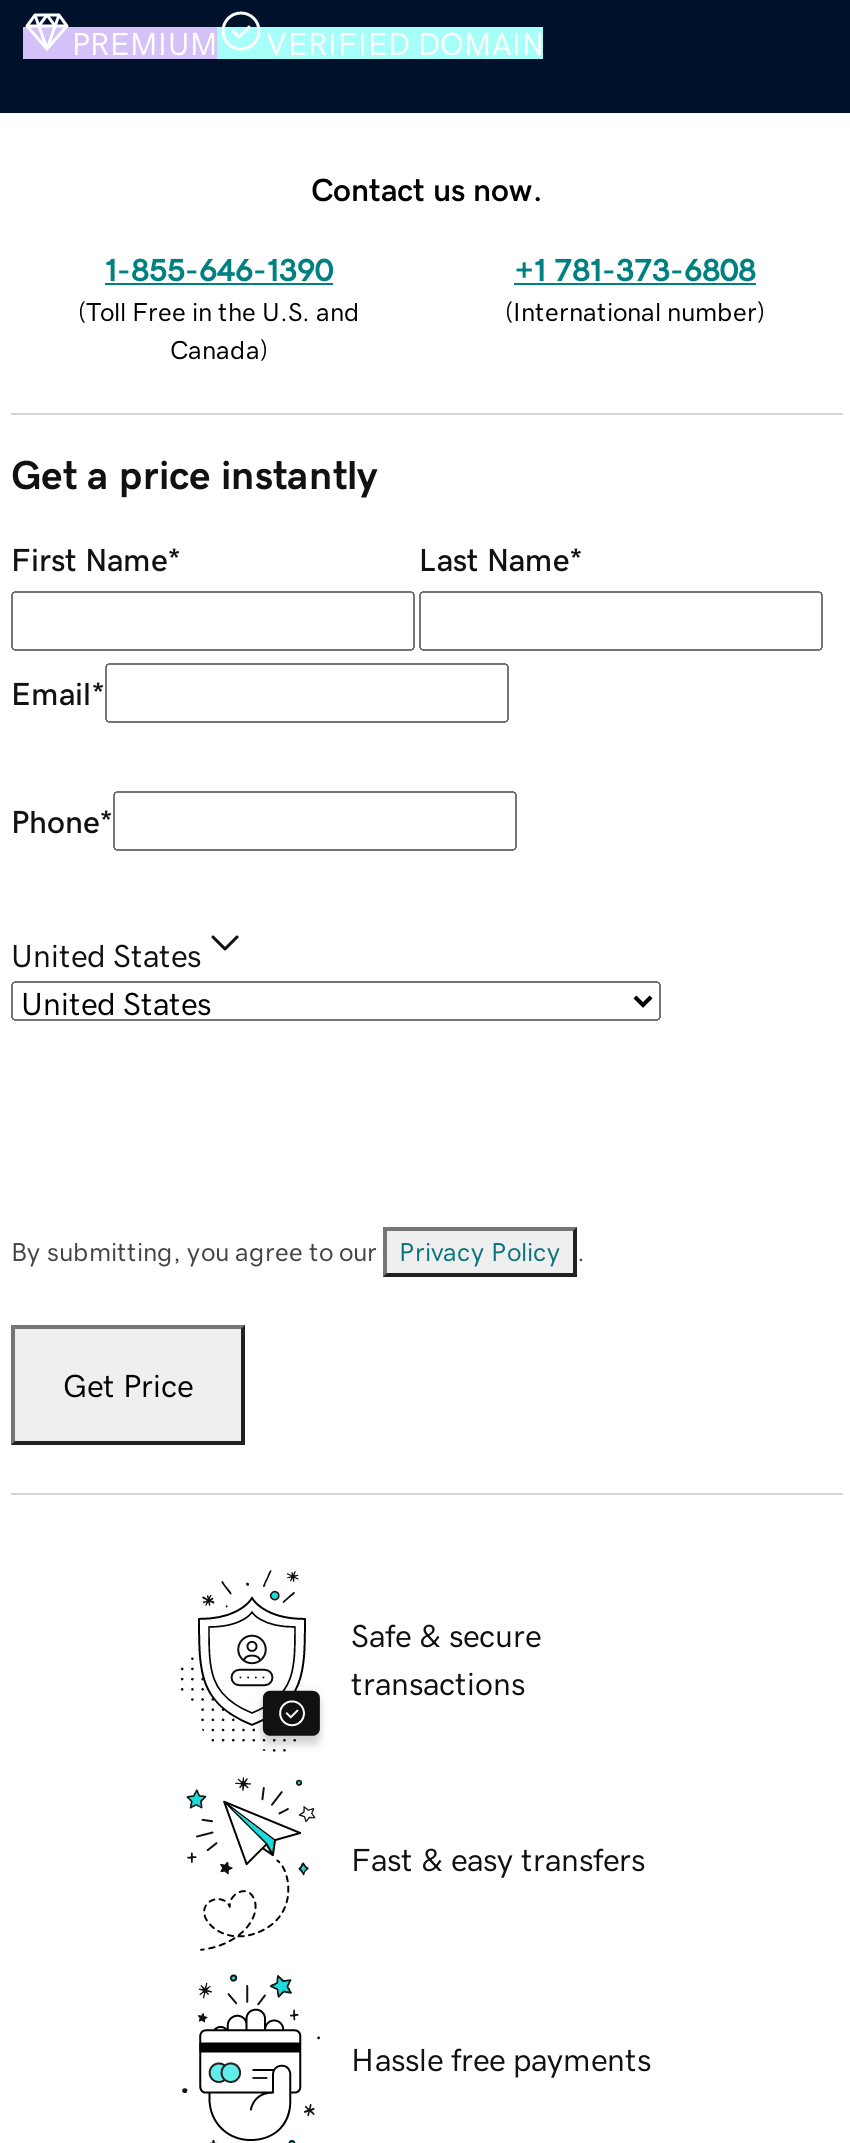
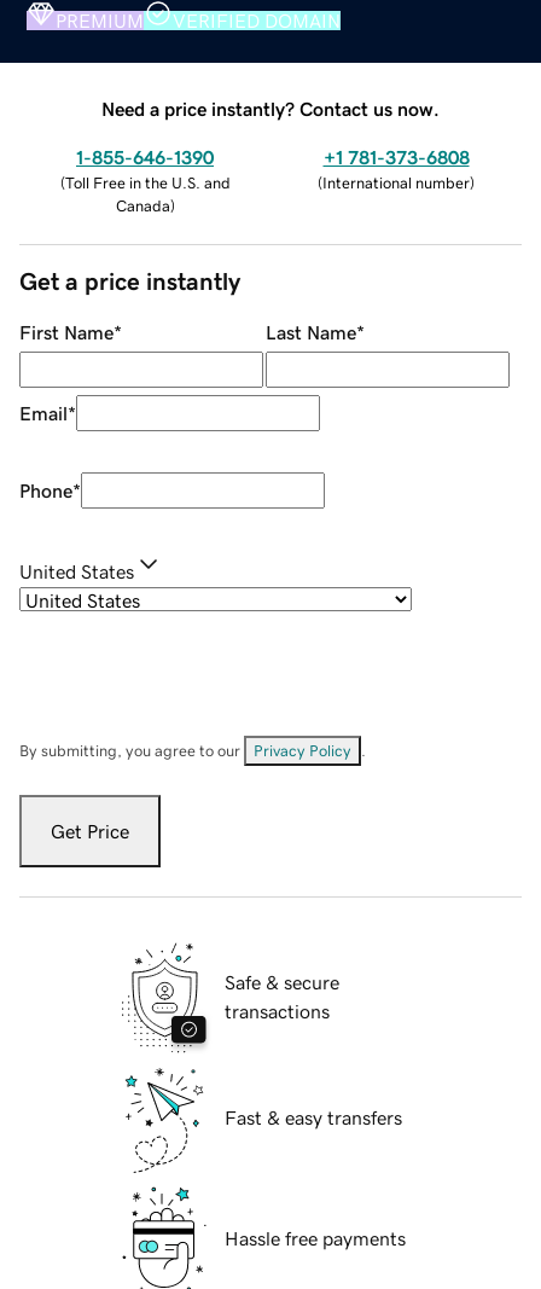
- Contact us now.
+ Need a price instantly? Contact us now.
